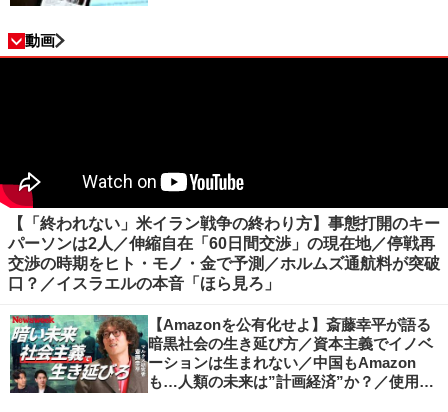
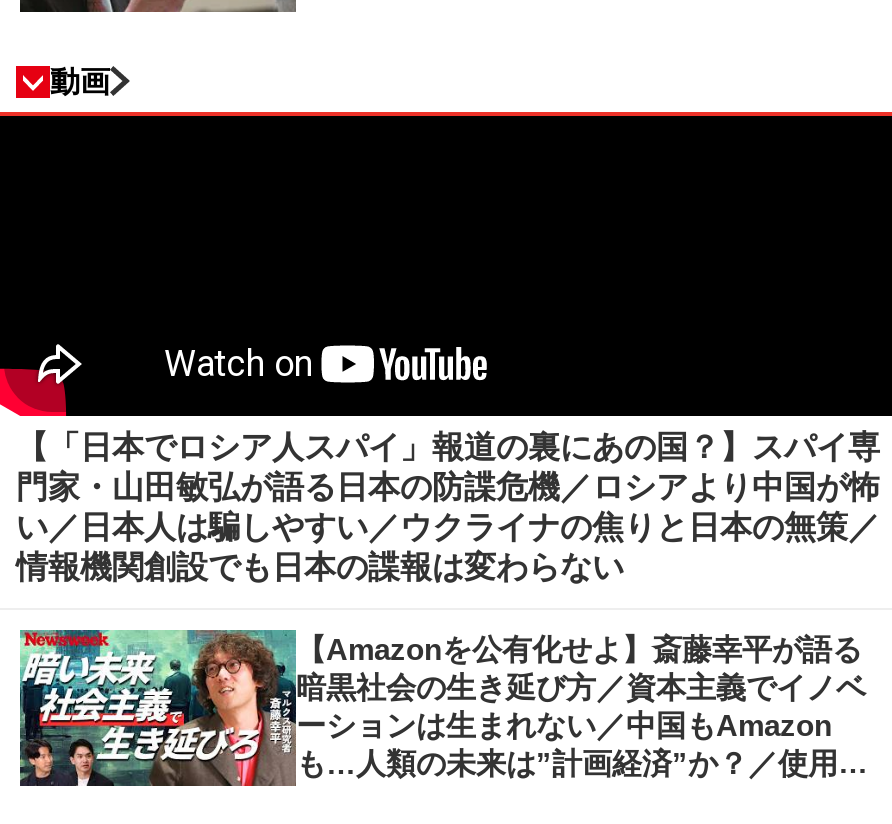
- 【「終われない」米イラン戦争の終わり方】事態打開のキー
- パーソンは2人／伸縮自在「60日間交渉」の現在地／停戦再
- 交渉の時期をヒト・モノ・金で予測／ホルムズ通航料が突破
- 口？／イスラエルの本音「ほら見ろ」
+ 【「日本でロシア人スパイ」報道の裏にあの国？】スパイ専
+ 門家・山田敏弘が語る日本の防諜危機／ロシアより中国が怖
+ い／日本人は騙しやすい／ウクライナの焦りと日本の無策／
+ 情報機関創設でも日本の諜報は変わらない
